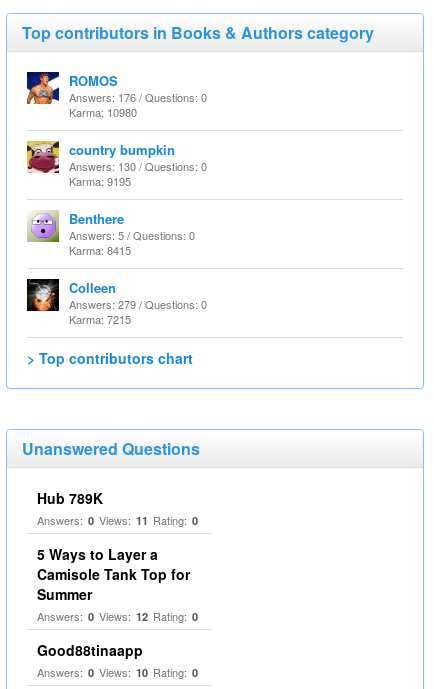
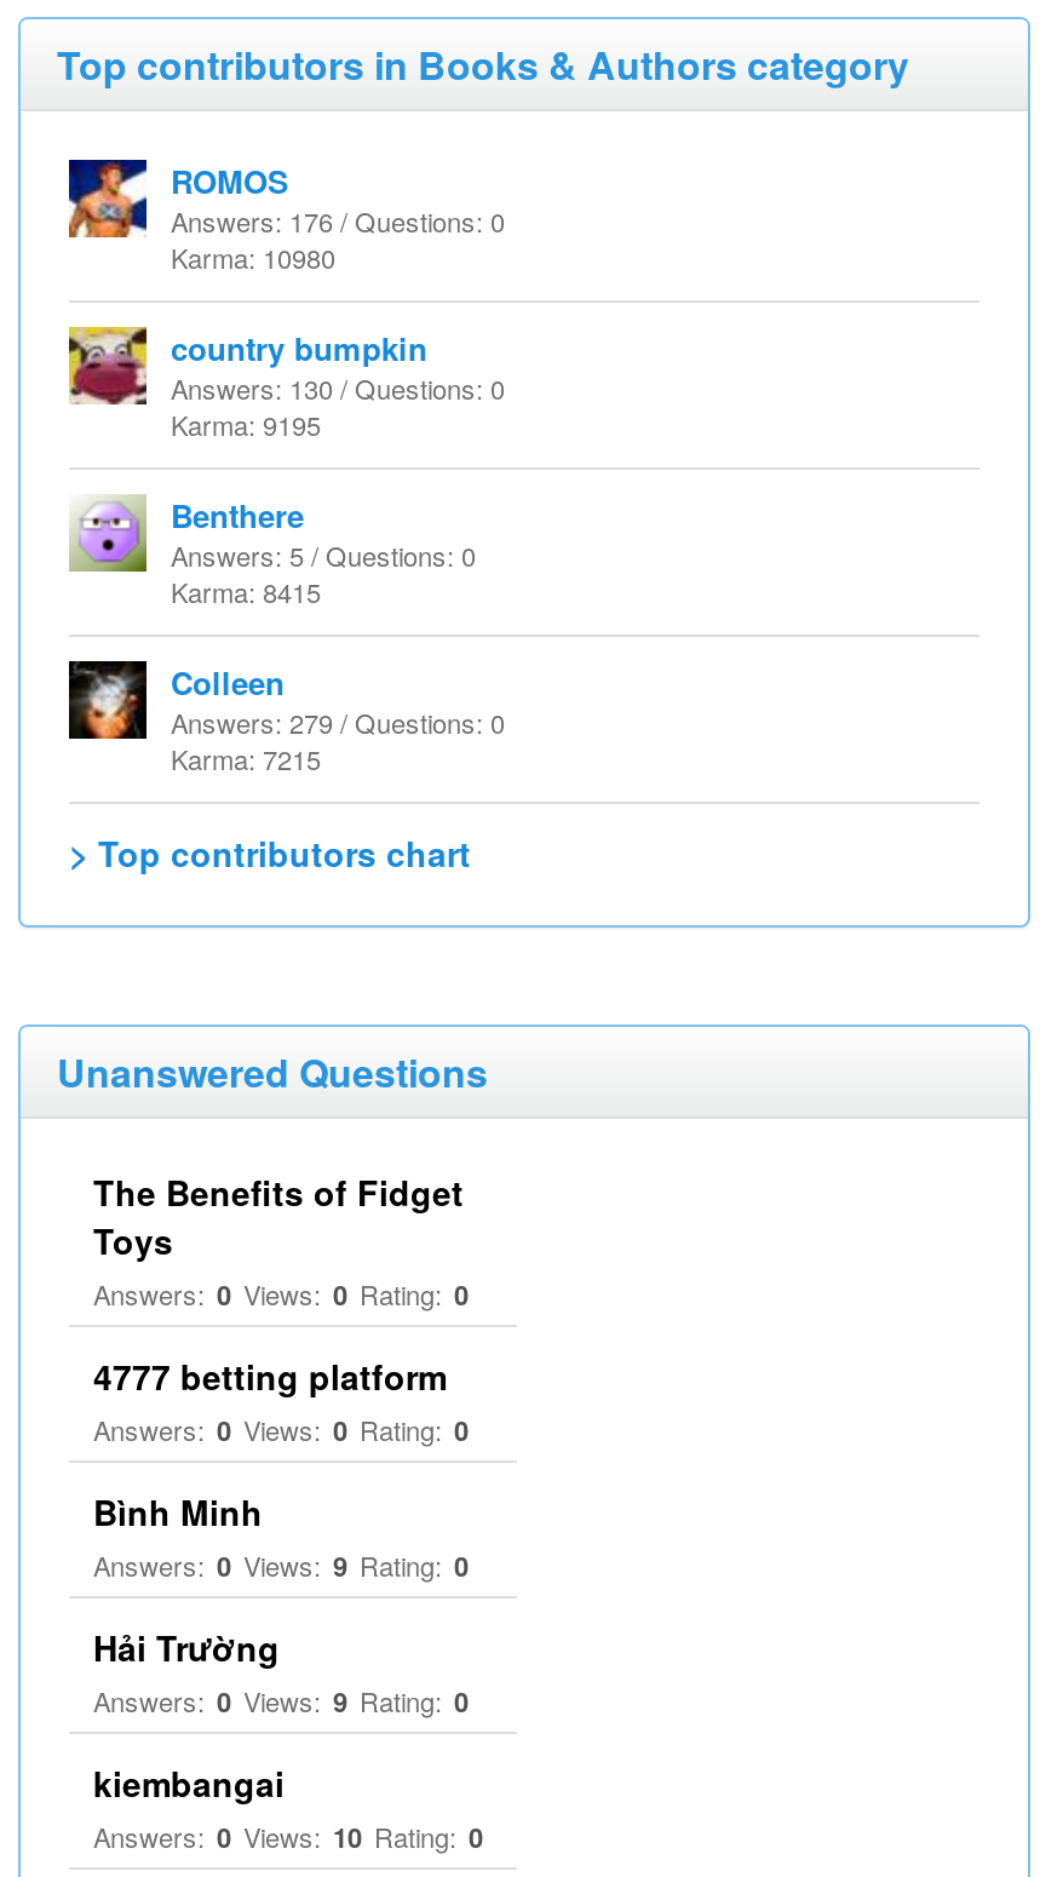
- Hub 789K
- Answers: 0 Views: 11 Rating: 0
- 5 Ways to Layer a
- Camisole Tank Top for
- Summer
- Answers: 0 Views: 12 Rating: 0
- Good88tinaapp
+ The Benefits of Fidget
+ Toys
+ Answers: 0 Views: 0 Rating: 0
+ 4777 betting platform
+ Answers: 0 Views: 0 Rating: 0
+ Bình Minh
+ Answers: 0 Views: 9 Rating: 0
+ Hải Trường
+ Answers: 0 Views: 9 Rating: 0
+ kiembangai
